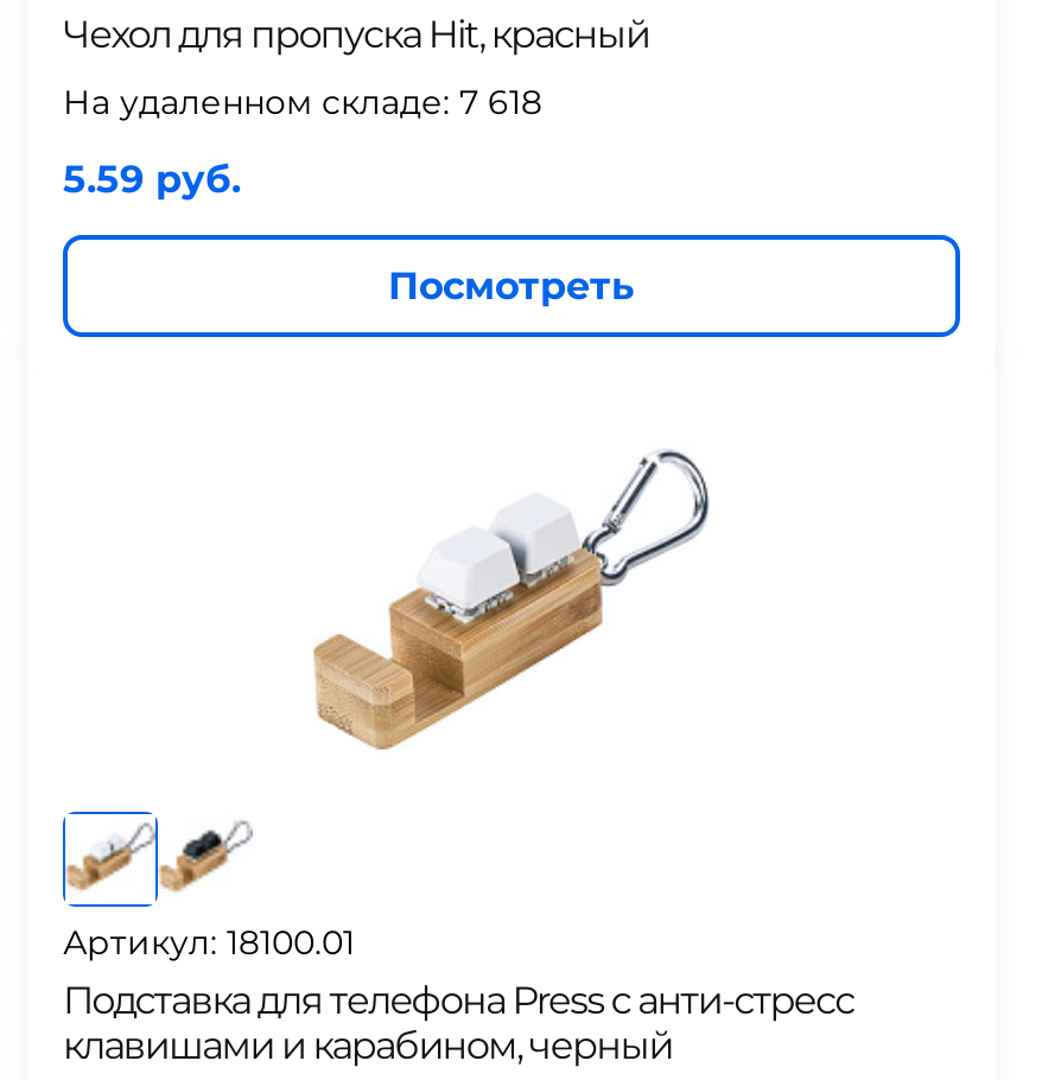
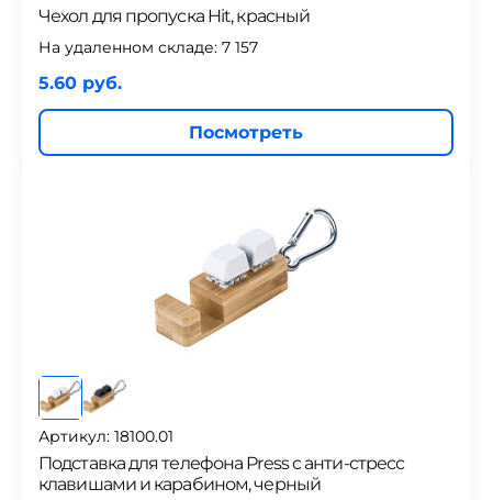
- На удаленном складе: 7 618
+ На удаленном складе: 7 157

- 5.59 руб.
+ 5.60 руб.
